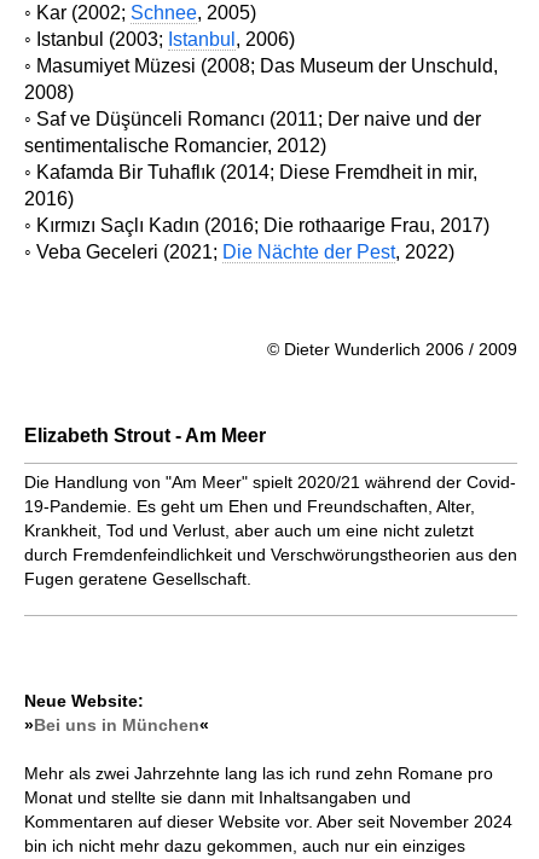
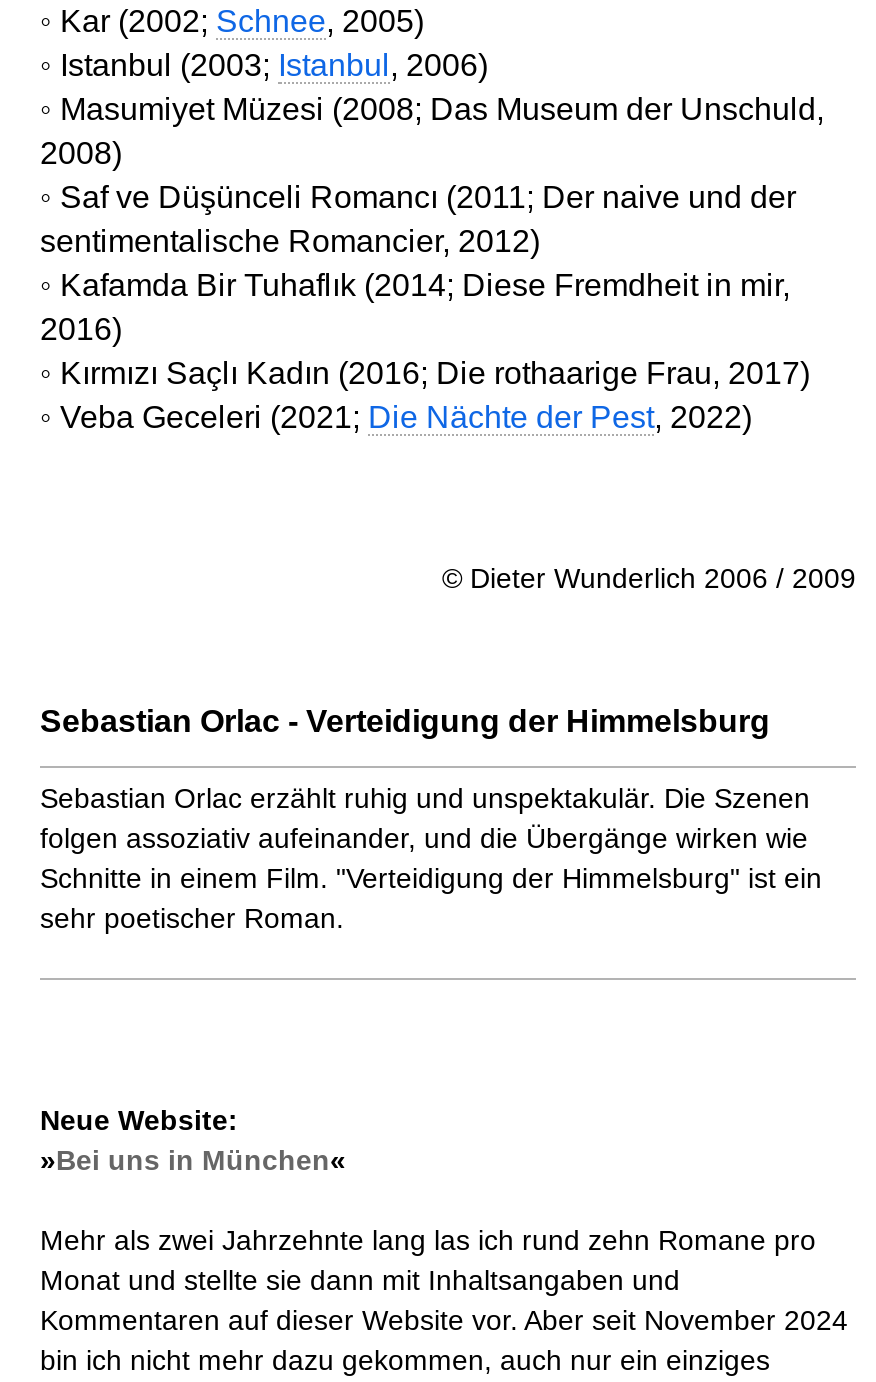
- Elizabeth Strout - Am Meer
+ Sebastian Orlac - Verteidigung der Himmelsburg

- Die Handlung von "Am Meer" spielt 2020/21 während der Covid-
- 19-Pandemie. Es geht um Ehen und Freundschaften, Alter,
- Krankheit, Tod und Verlust, aber auch um eine nicht zuletzt
- durch Fremdenfeindlichkeit und Verschwörungstheorien aus den
- Fugen geratene Gesellschaft.
+ Sebastian Orlac erzählt ruhig und unspektakulär. Die Szenen
+ folgen assoziativ aufeinander, und die Übergänge wirken wie
+ Schnitte in einem Film. "Verteidigung der Himmelsburg" ist ein
+ sehr poetischer Roman.
